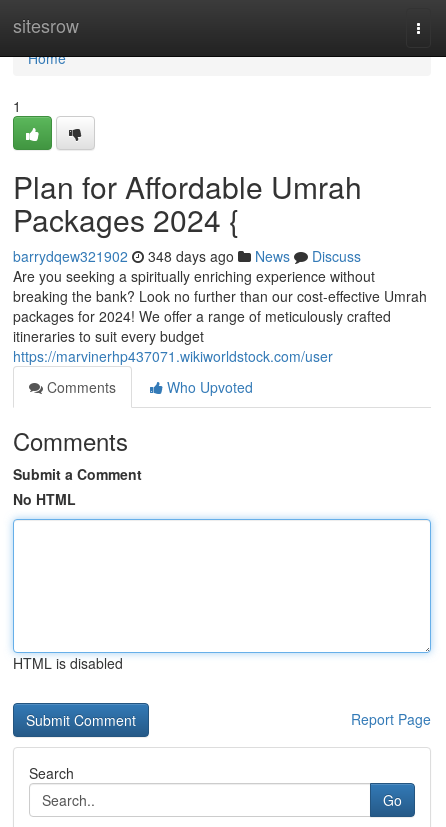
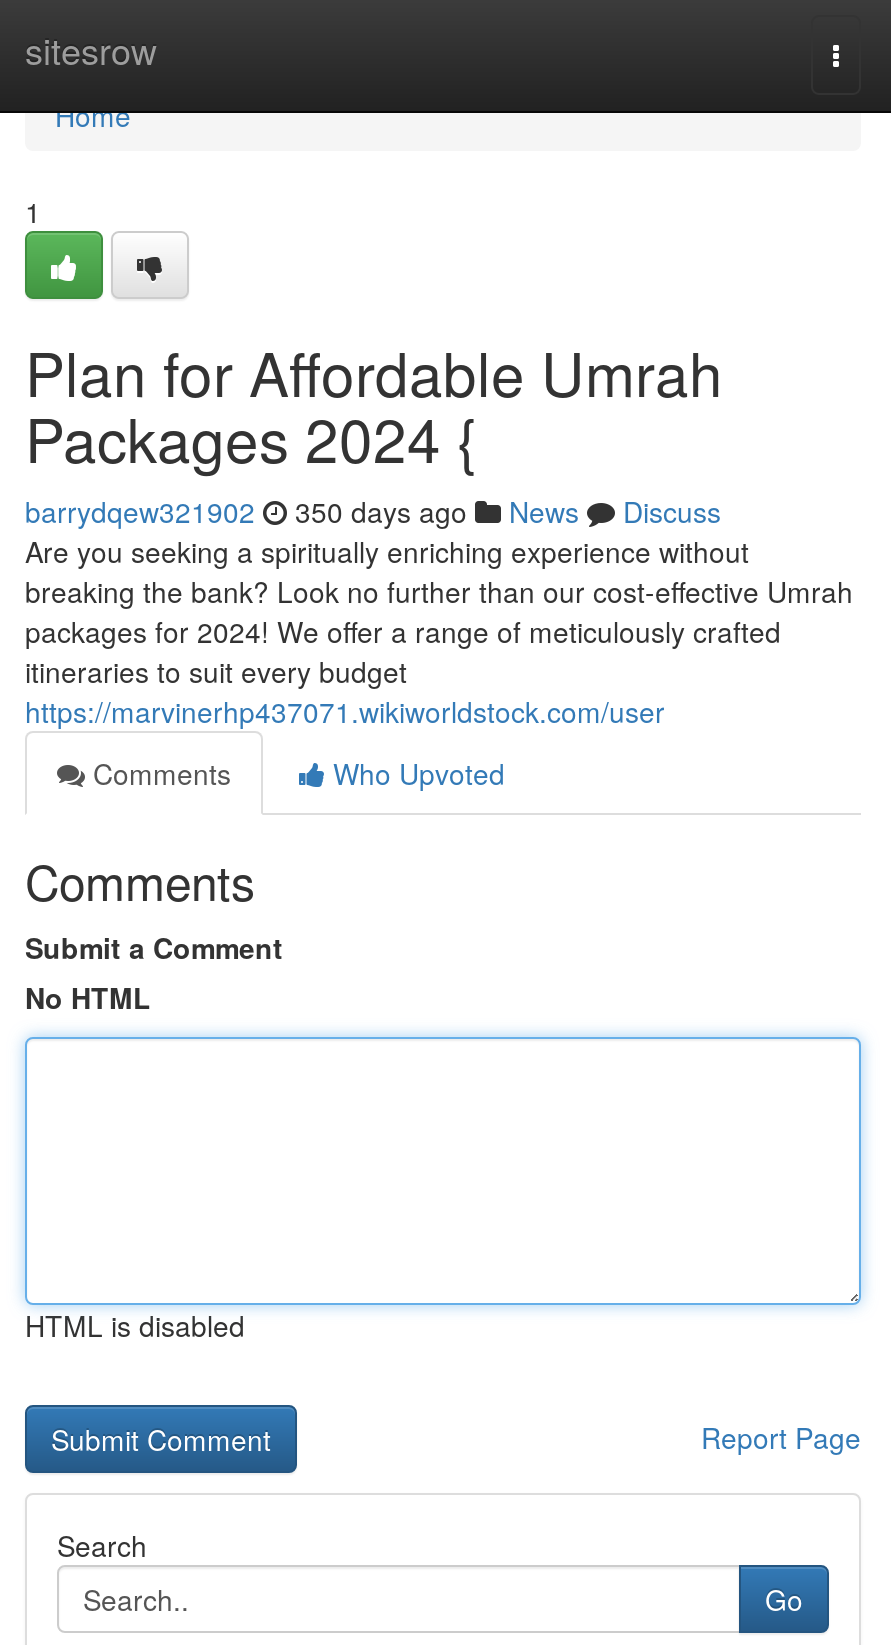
- barrydqew321902 348 days ago News Discuss
+ barrydqew321902 350 days ago News Discuss
